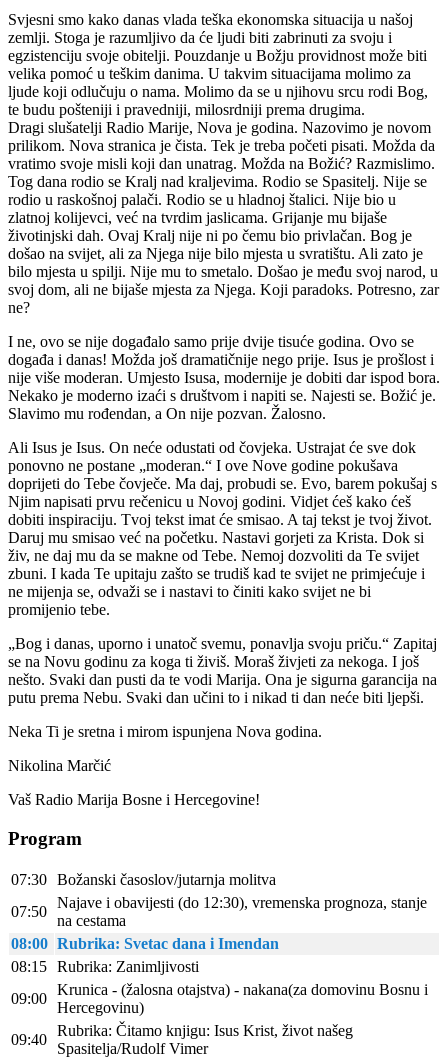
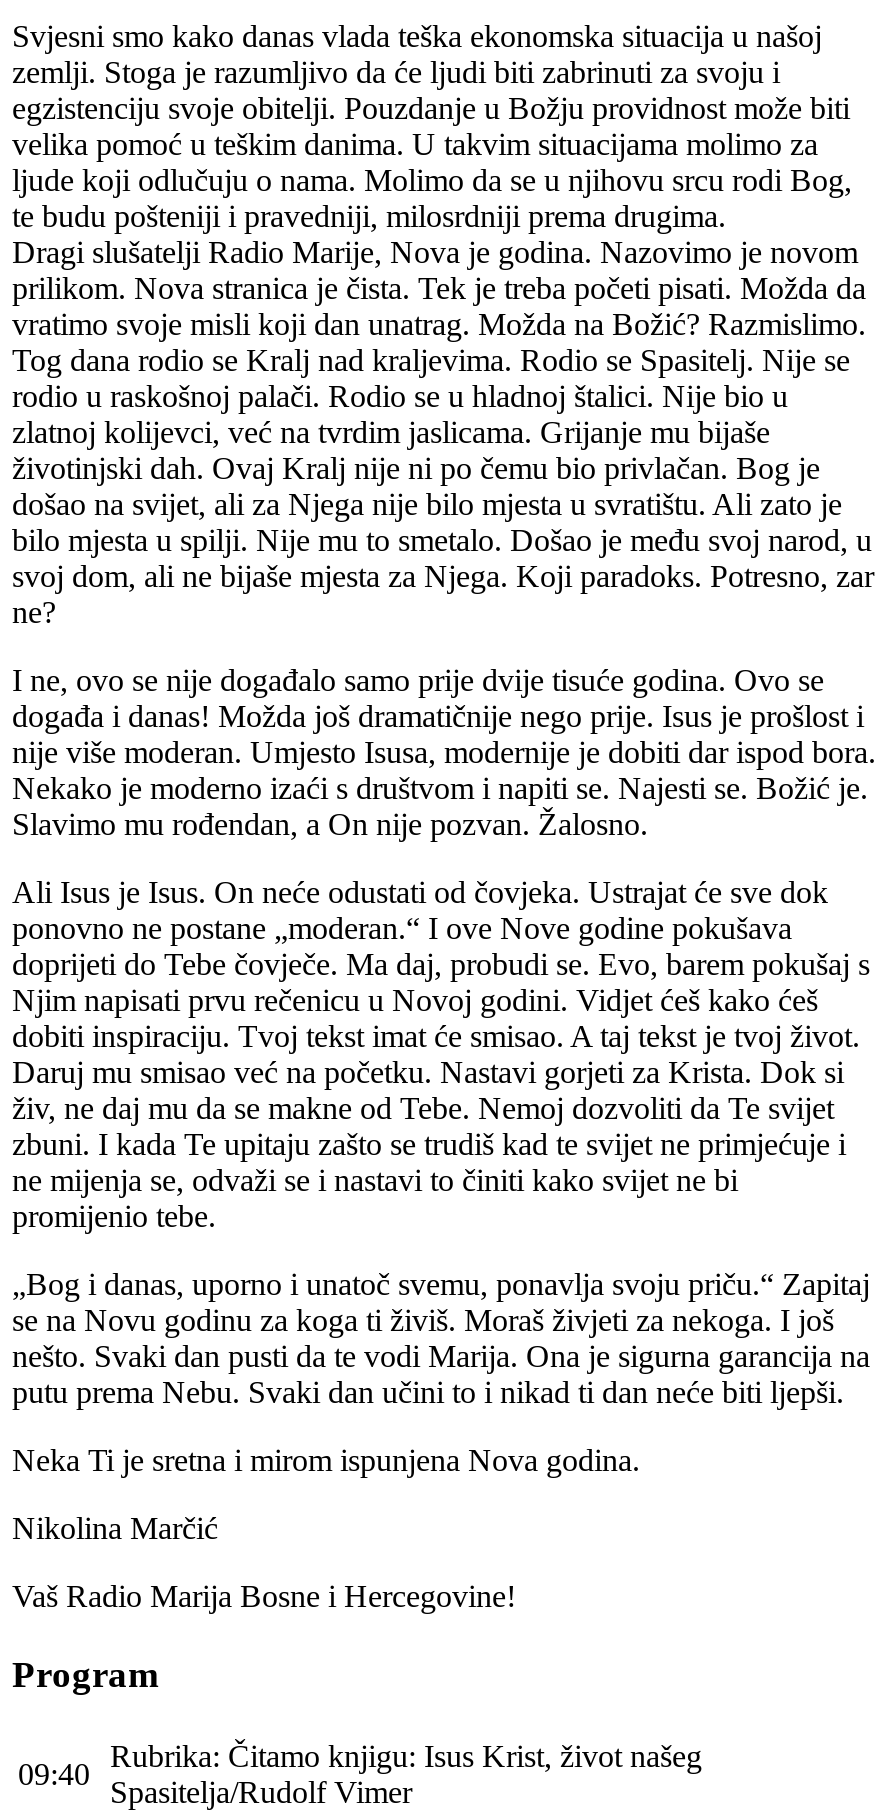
- 07:30 Božanski časoslov/jutarnja molitva
- 07:50

- Najave i obavijesti (do 12:30), vremenska prognoza, stanje
- na cestama
- 08:00 Rubrika: Svetac dana i Imendan
- 08:15 Rubrika: Zanimljivosti
- 09:00

- Krunica - (žalosna otajstva) - nakana(za domovinu Bosnu i
- Hercegovinu)
